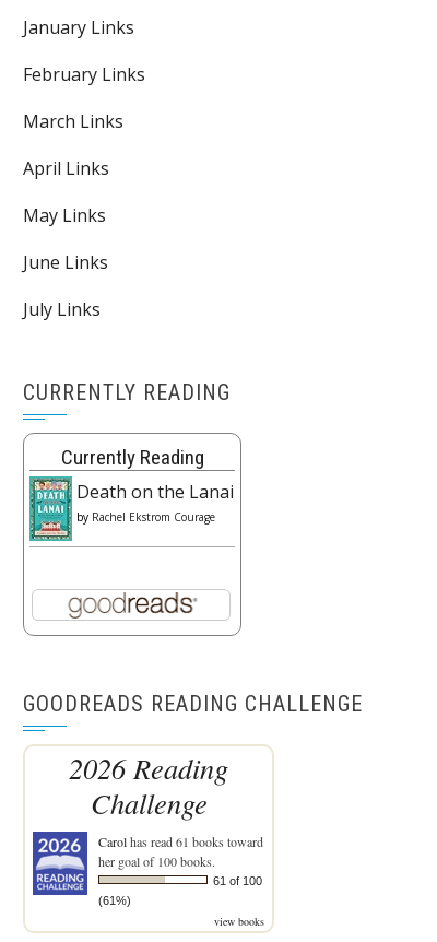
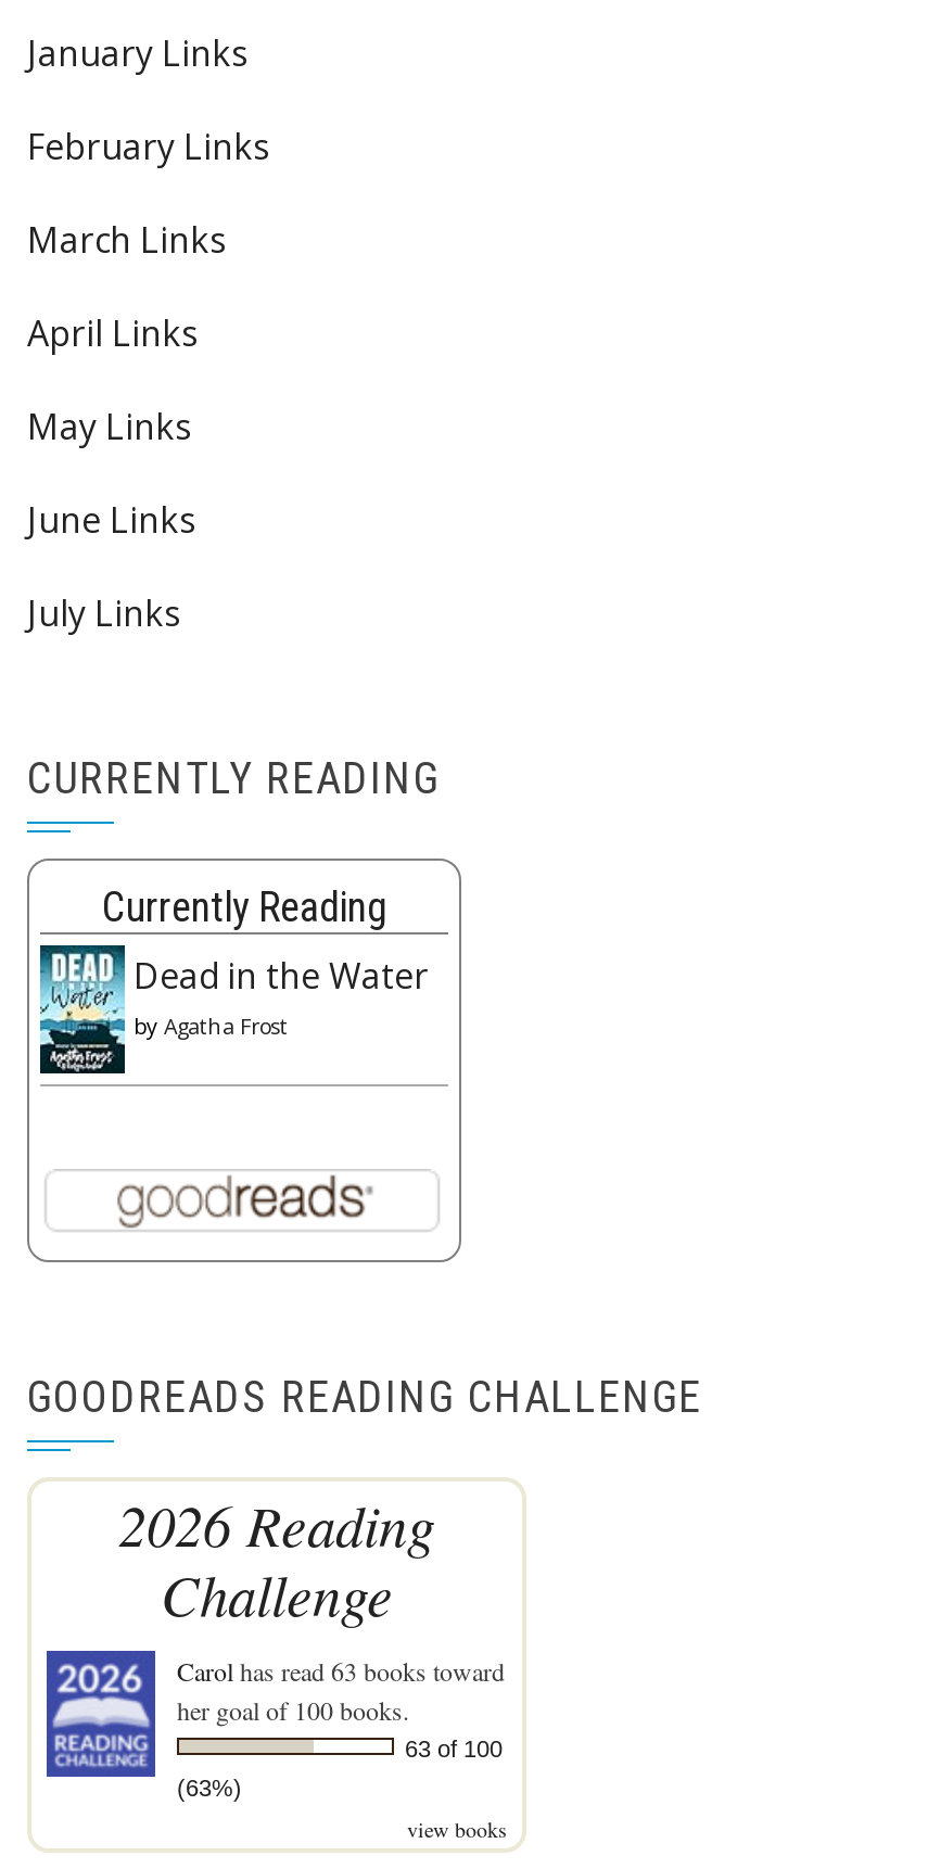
- [image]
- Death on the Lanai
- by Rachel Ekstrom Courage
+ [image]
+ Dead in the Water
+ by Agatha Frost

- Carol has read 61 books toward
+ Carol has read 63 books toward

- 61 of 100
+ 63 of 100

- (61%)
+ (63%)
